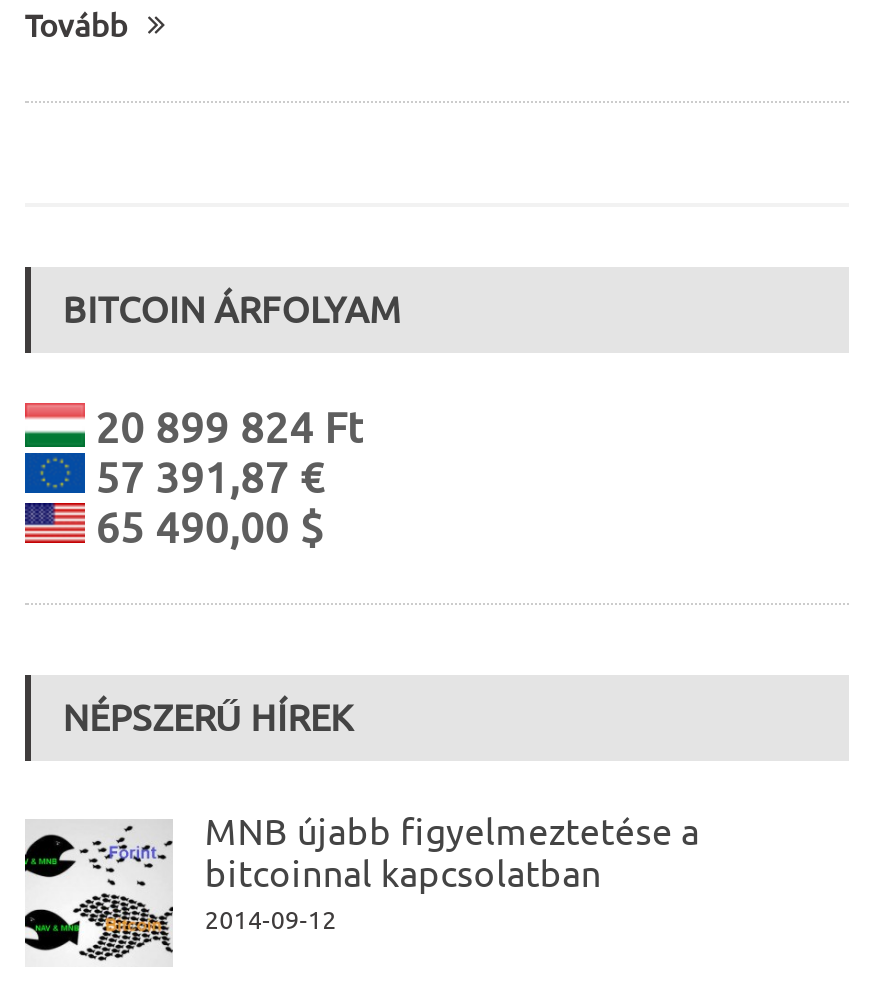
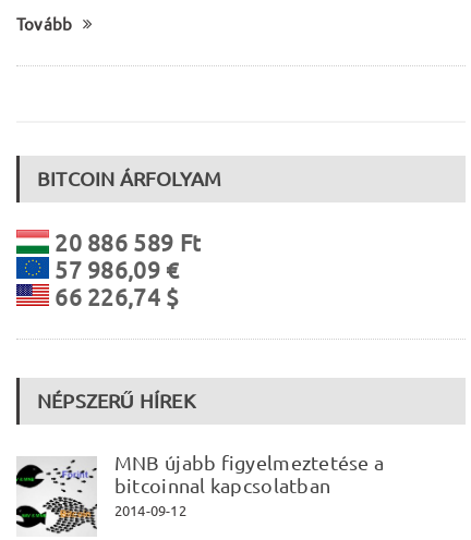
- 20 899 824 Ft
+ 20 886 589 Ft

- 57 391,87 €
+ 57 986,09 €

- 65 490,00 $
+ 66 226,74 $
